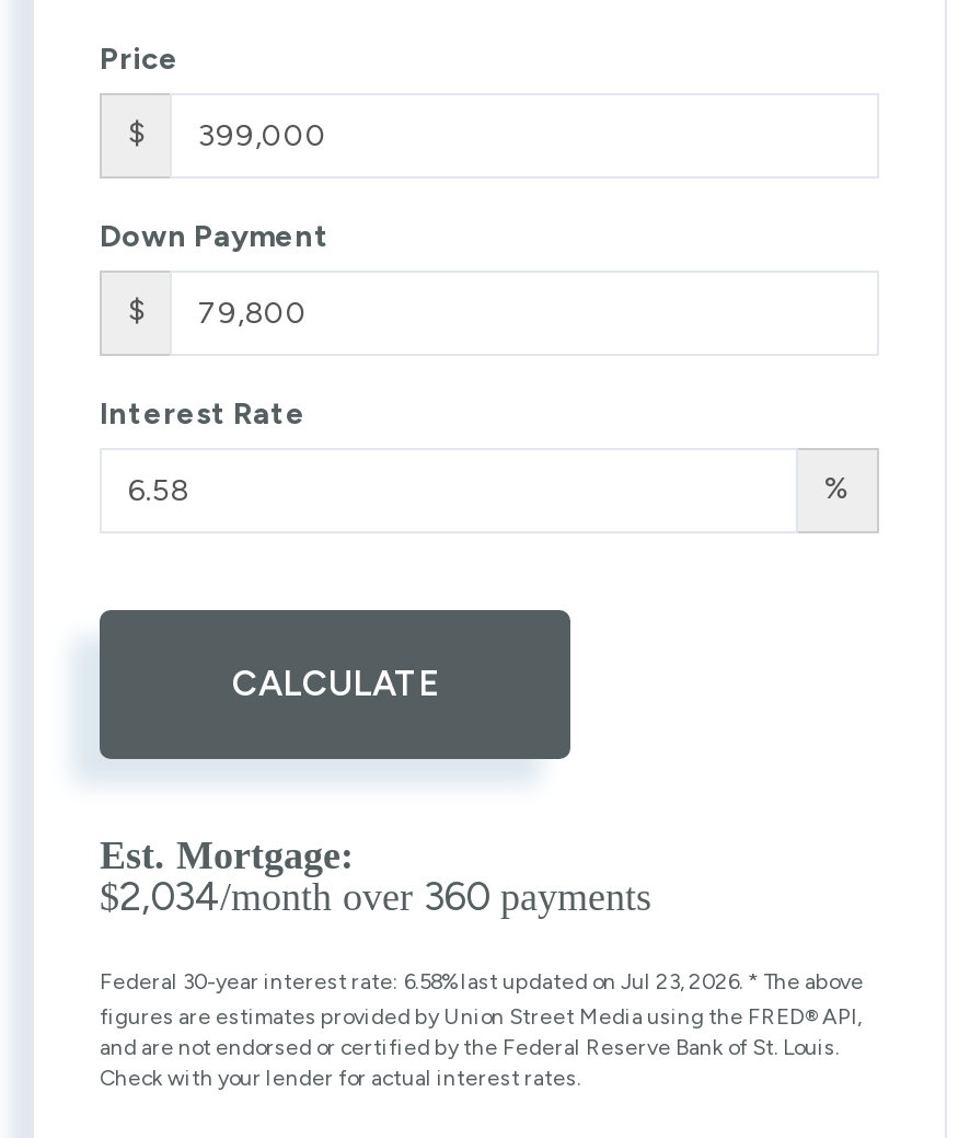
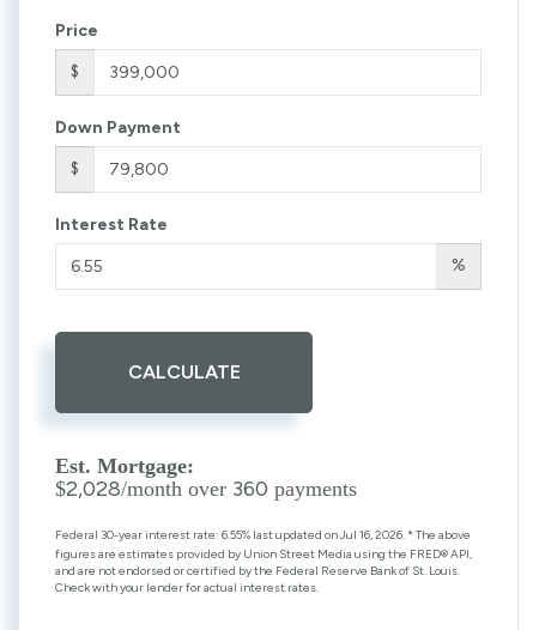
- $2,034/month over 360 payments
+ $2,028/month over 360 payments

- Federal 30-year interest rate: 6.58% last updated on Jul 23, 2026. * The above
+ Federal 30-year interest rate: 6.55% last updated on Jul 16, 2026. * The above
